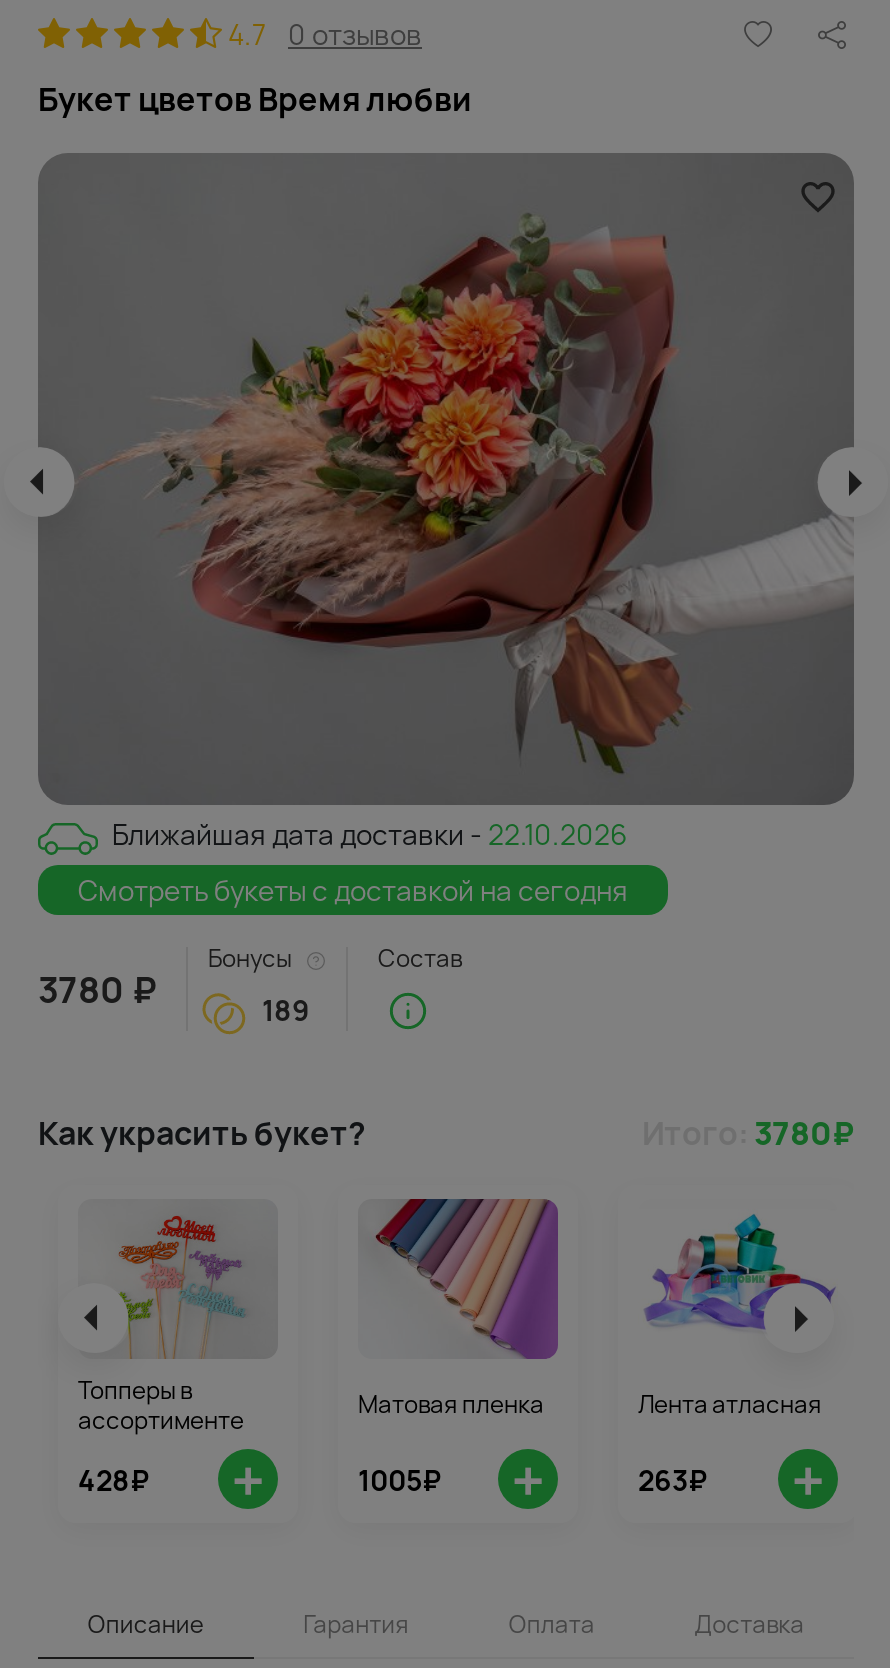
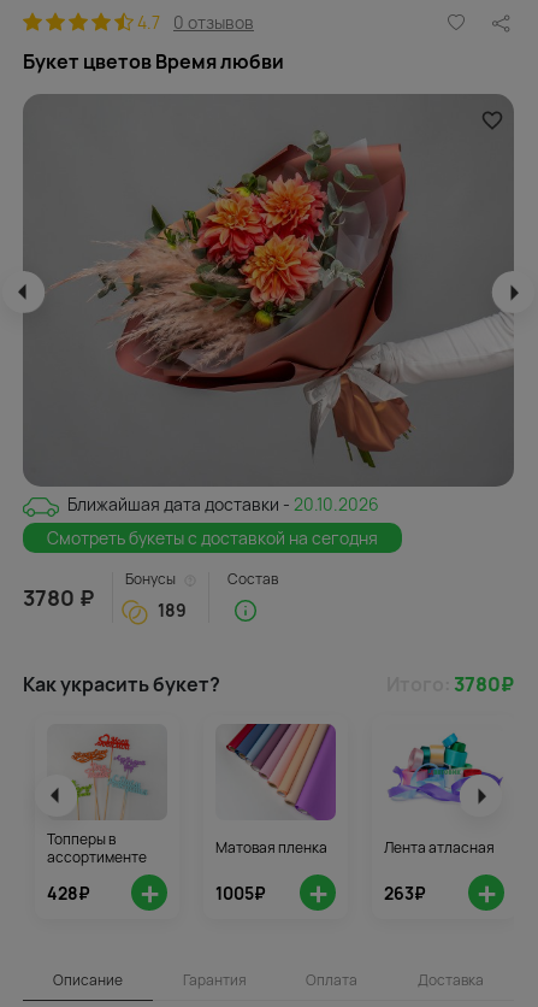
- Ближайшая дата доставки - 22.10.2026
+ Ближайшая дата доставки - 20.10.2026
